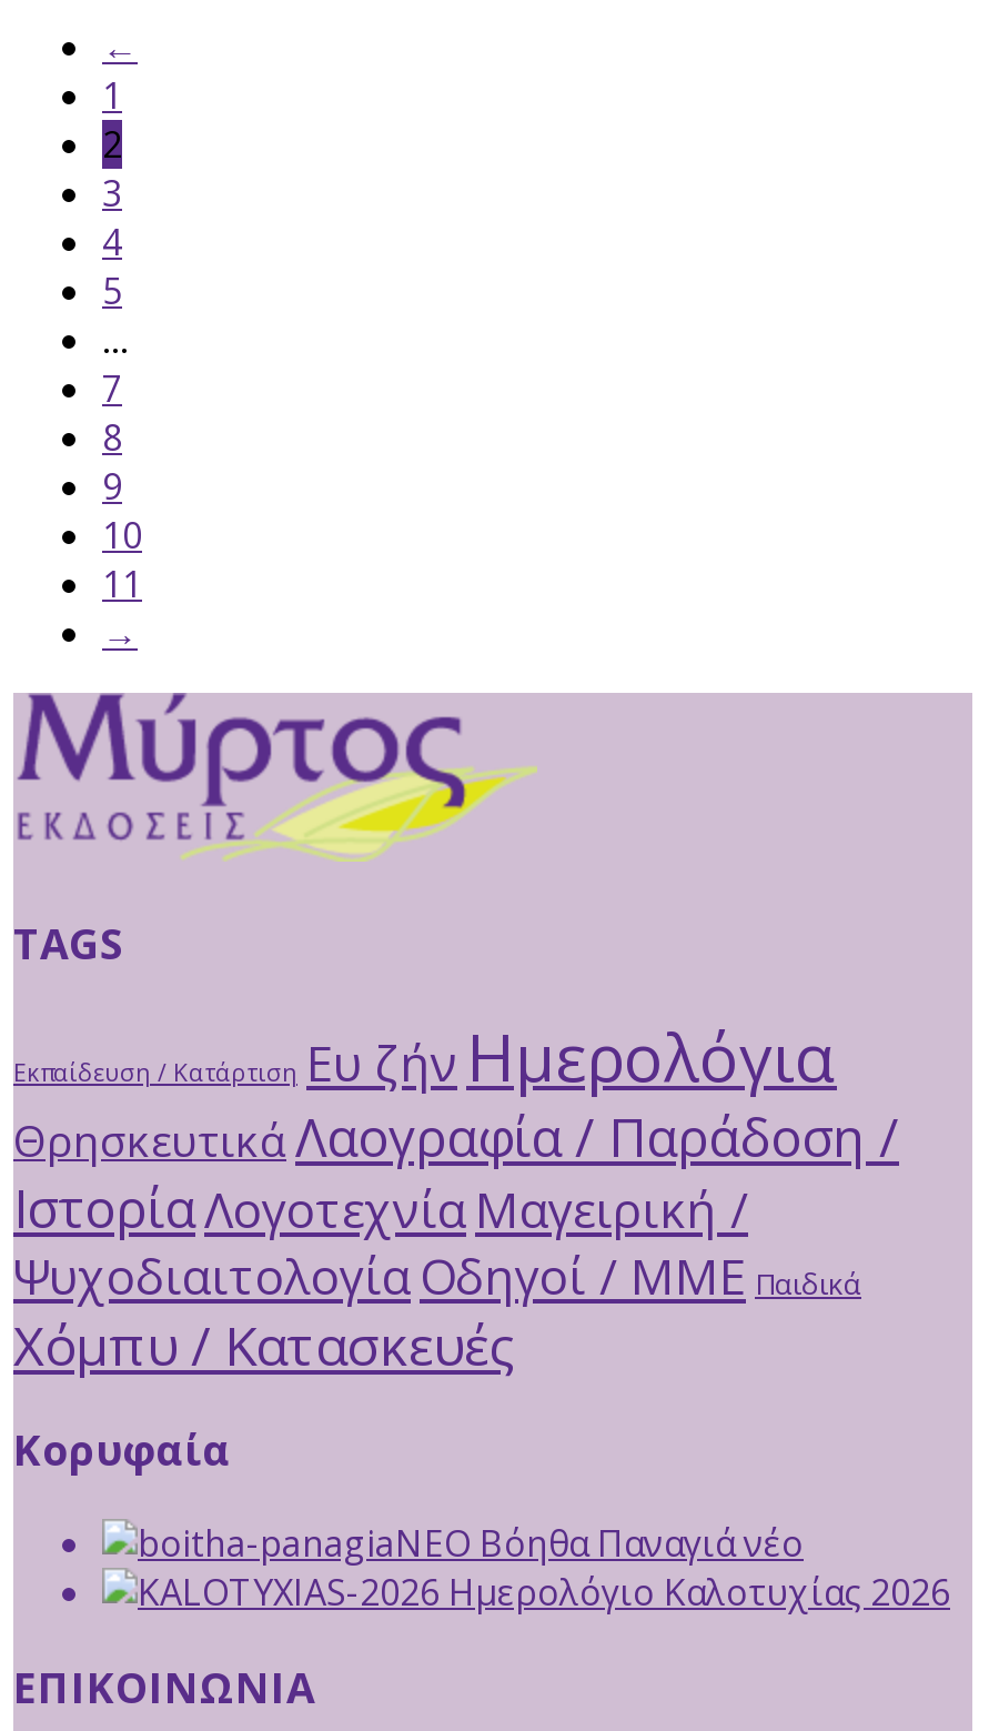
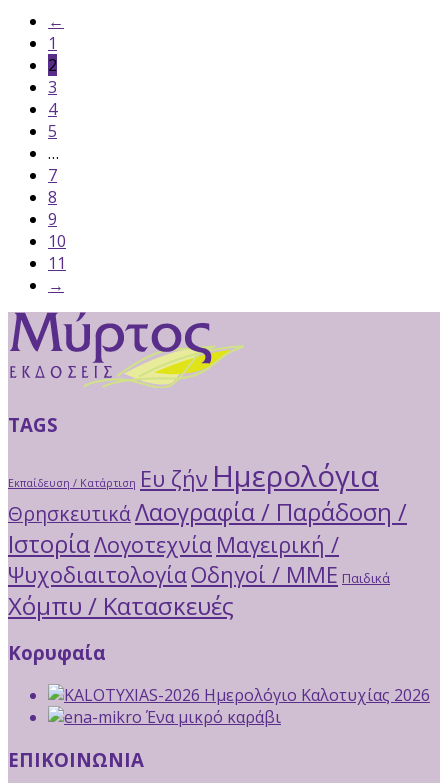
- Βόηθα Παναγιά νέο

moved up: Ημερολόγιο Καλοτυχίας 2026

+ Ένα μικρό καράβι
